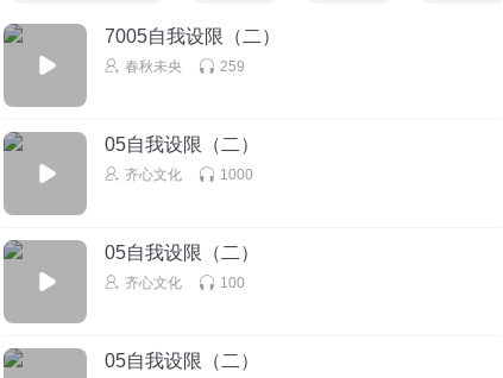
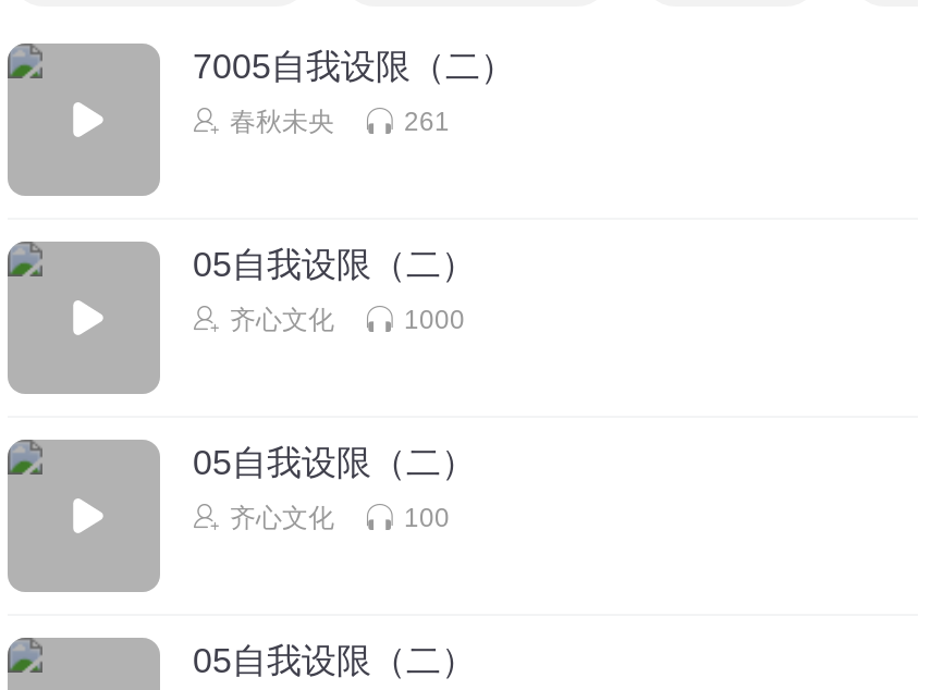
- 259
+ 261
